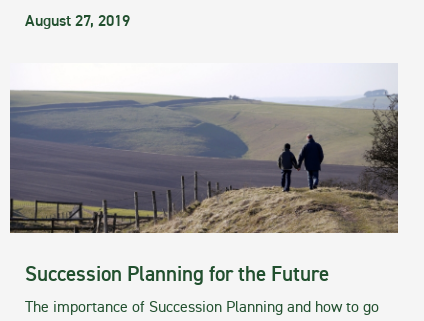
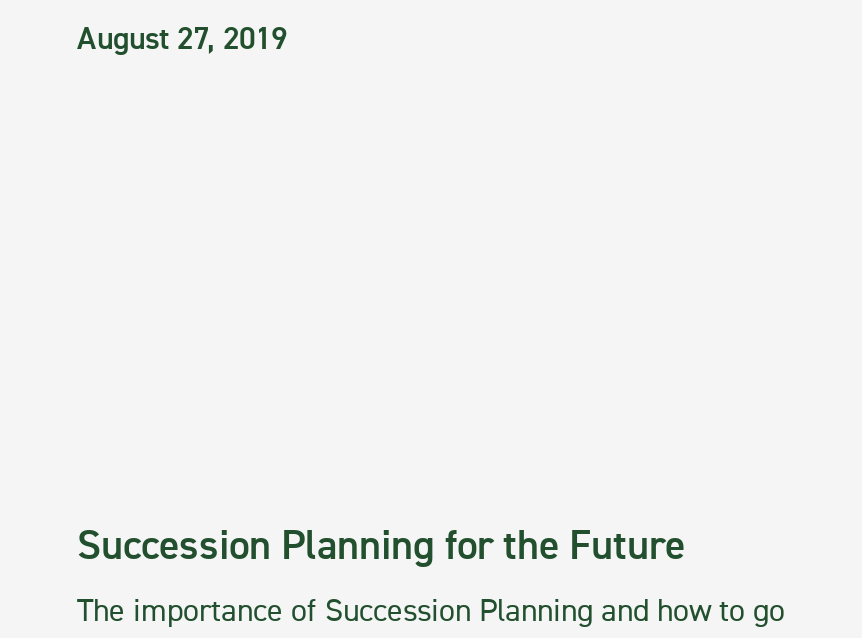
- [image]
